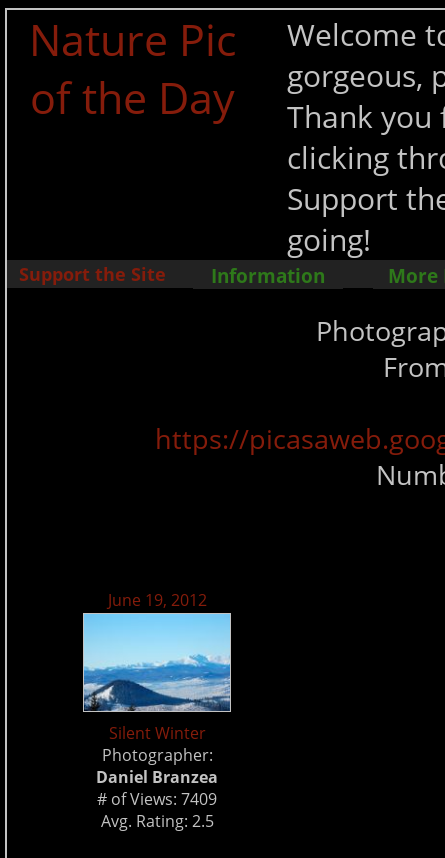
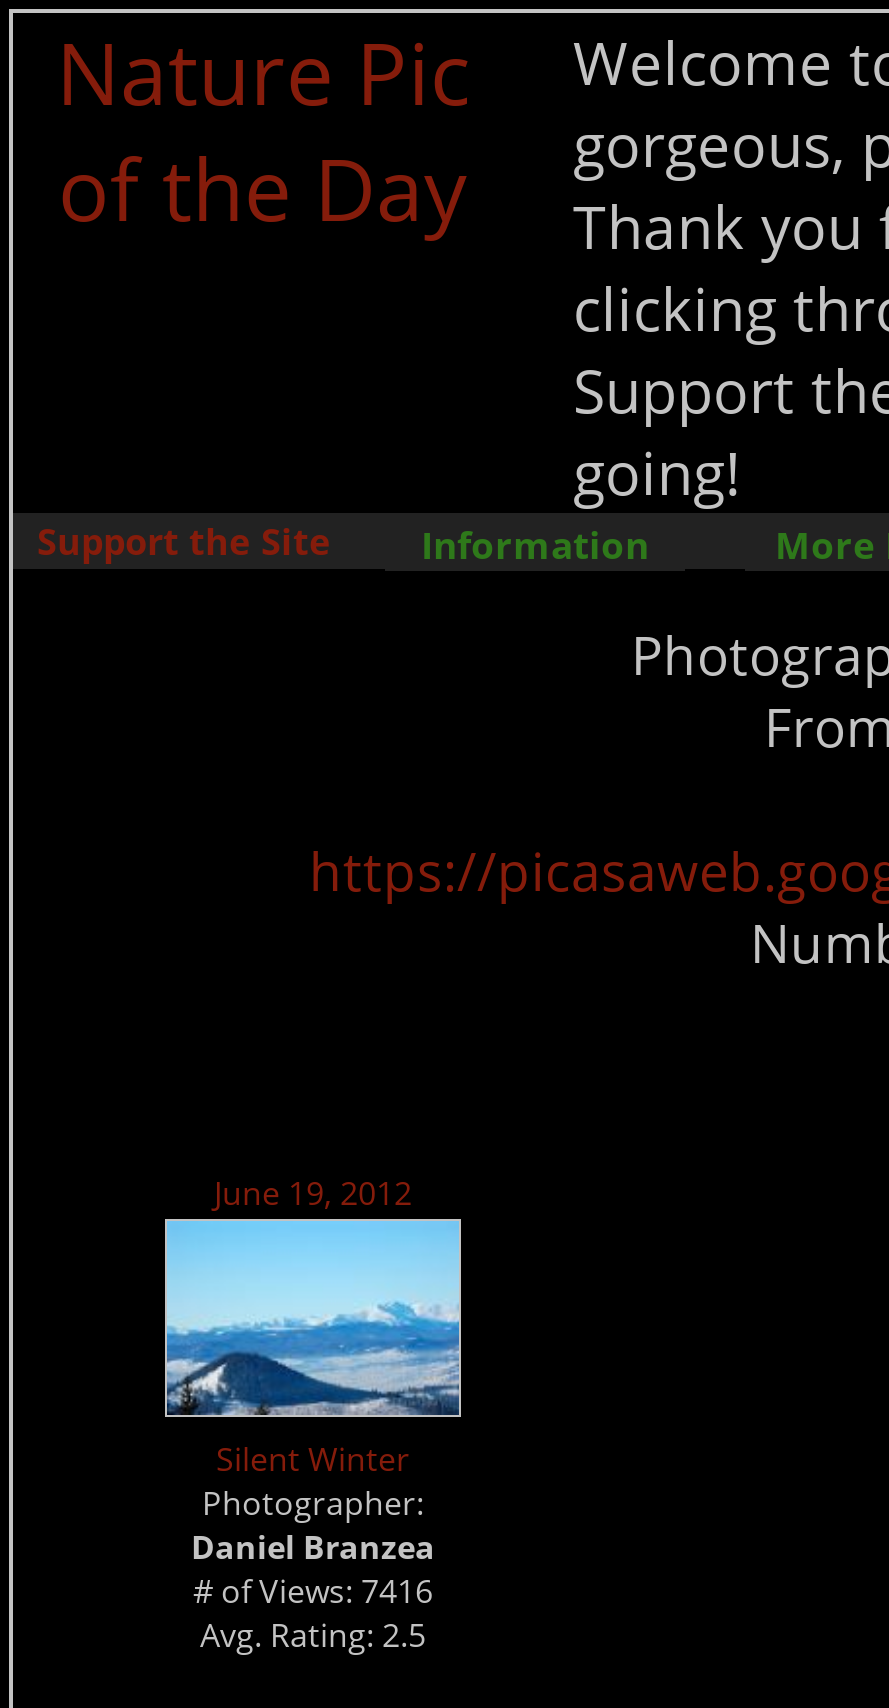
- # of Views: 7409
+ # of Views: 7416
